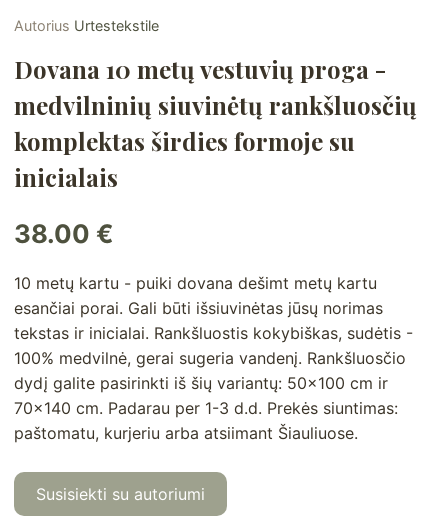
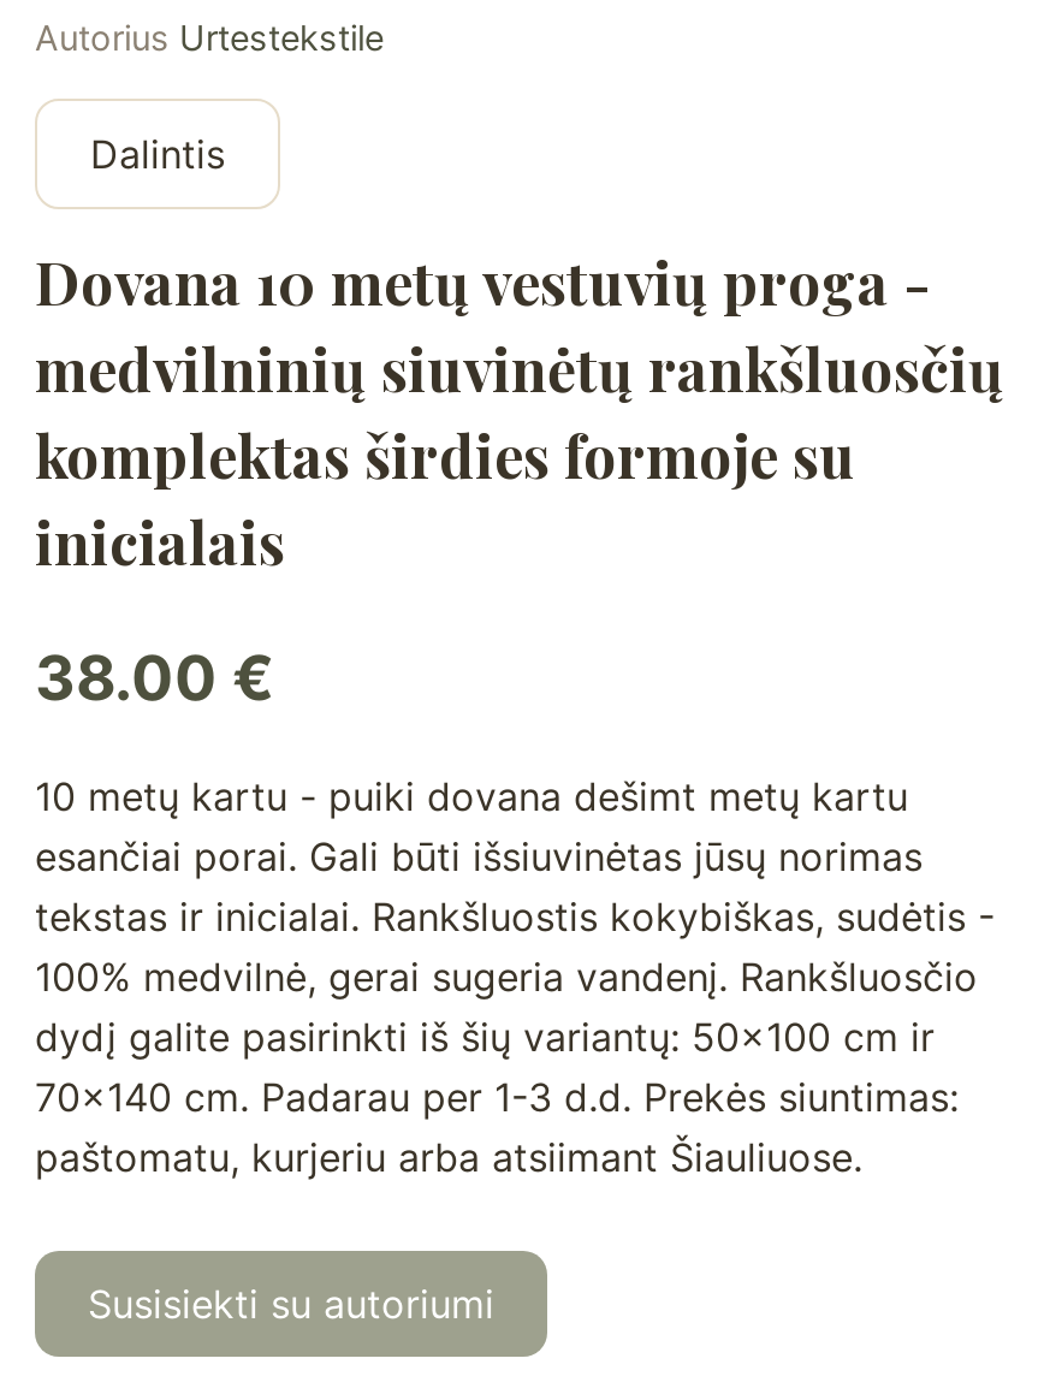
+ Dalintis
